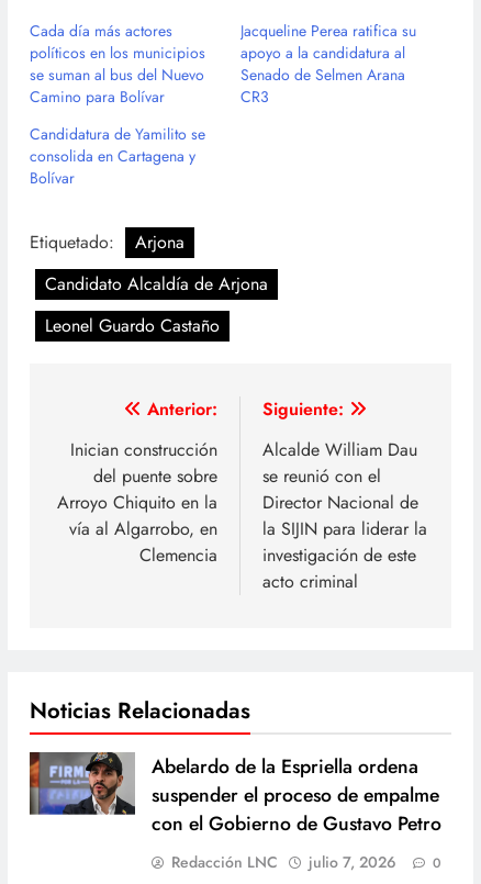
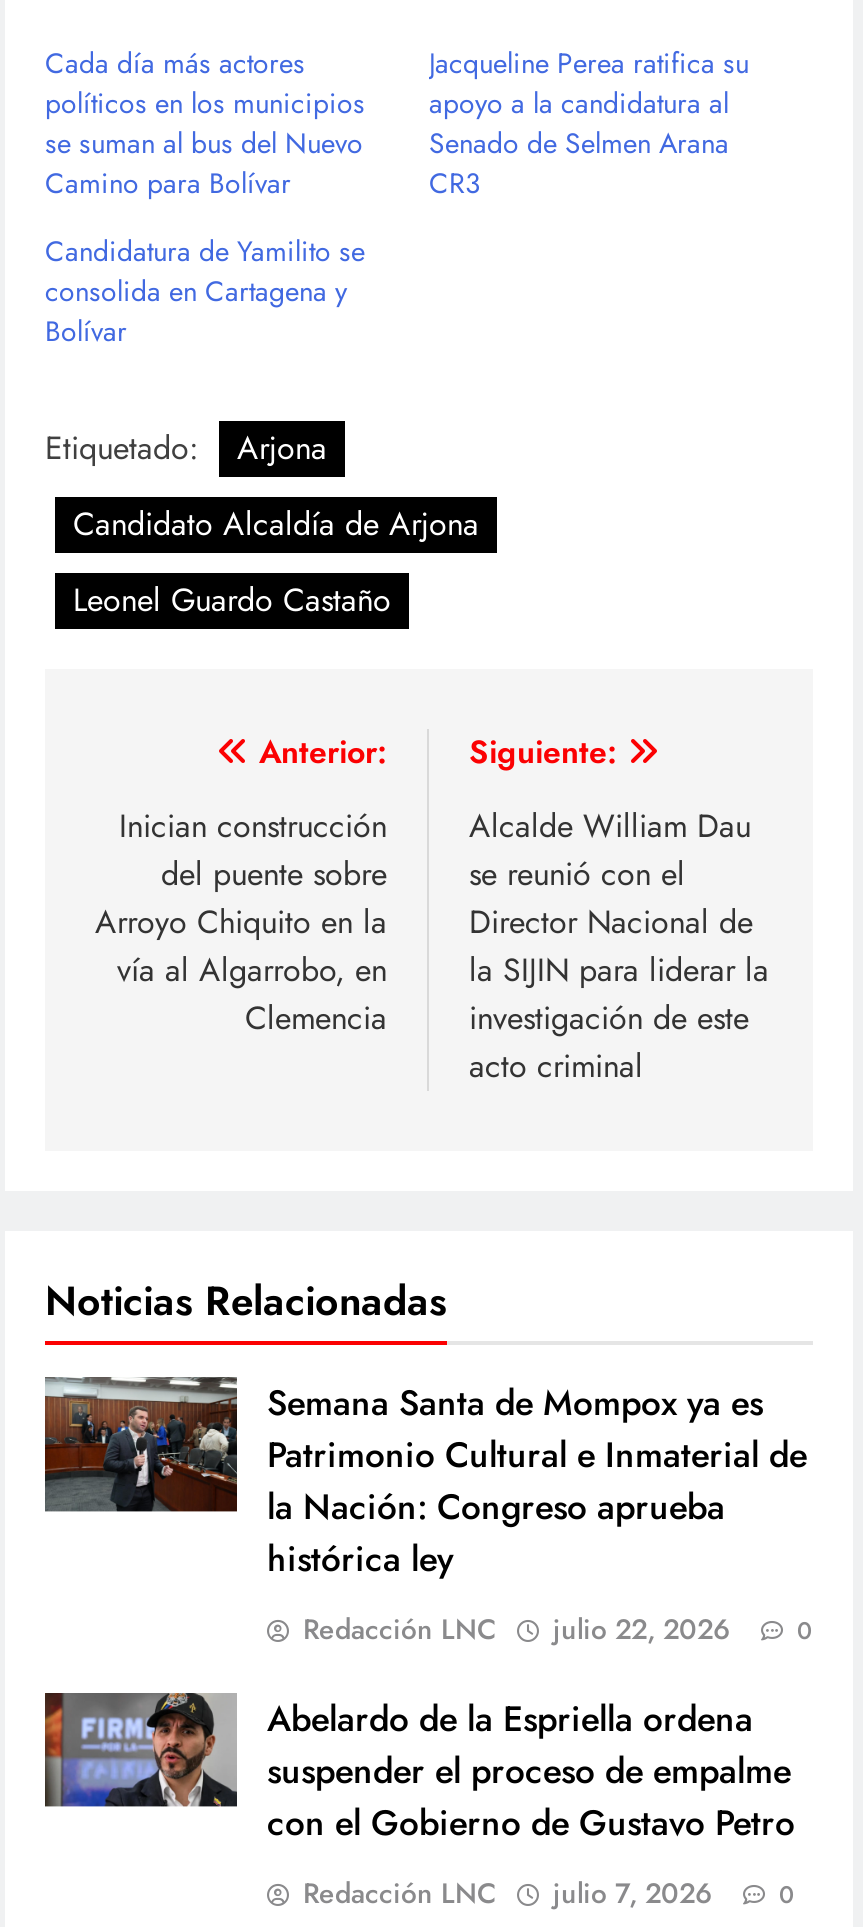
+ [image]
+ Semana Santa de Mompox ya es
+ Patrimonio Cultural e Inmaterial de
+ la Nación: Congreso aprueba
+ histórica ley
+ Redacción LNC
+ julio 22, 2026
+ 0
